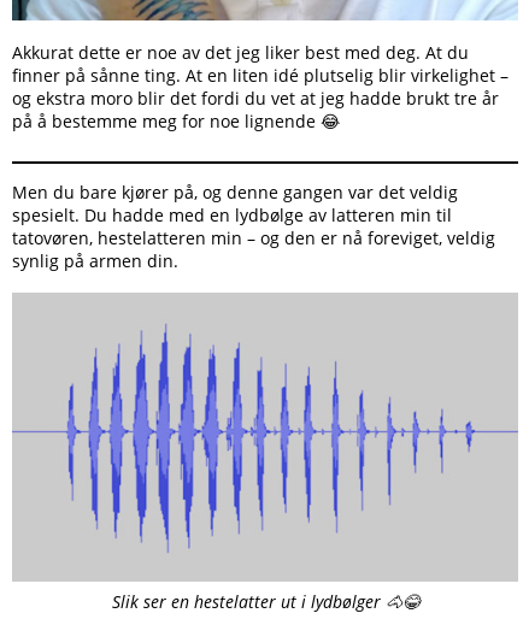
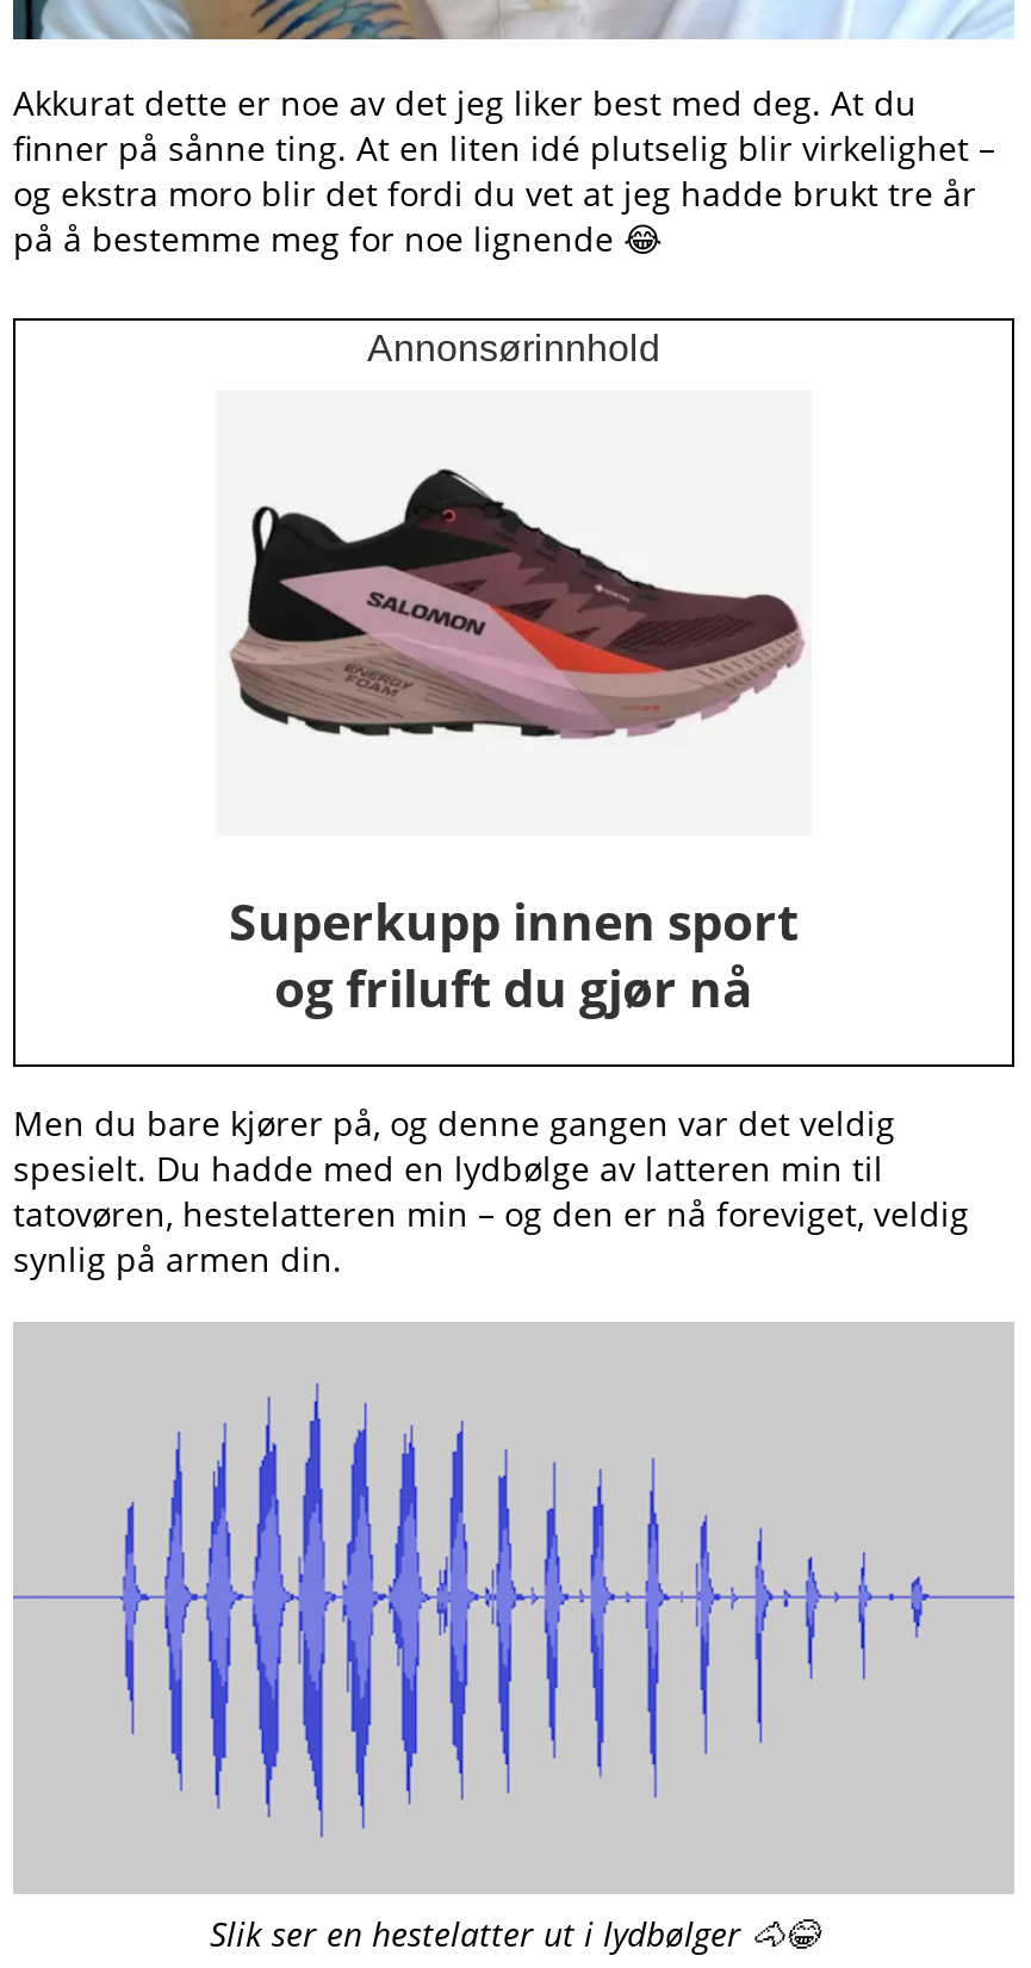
+ [image]
+ Annonsørinnhold

+ Superkupp innen sport
+ og friluft du gjør nå
